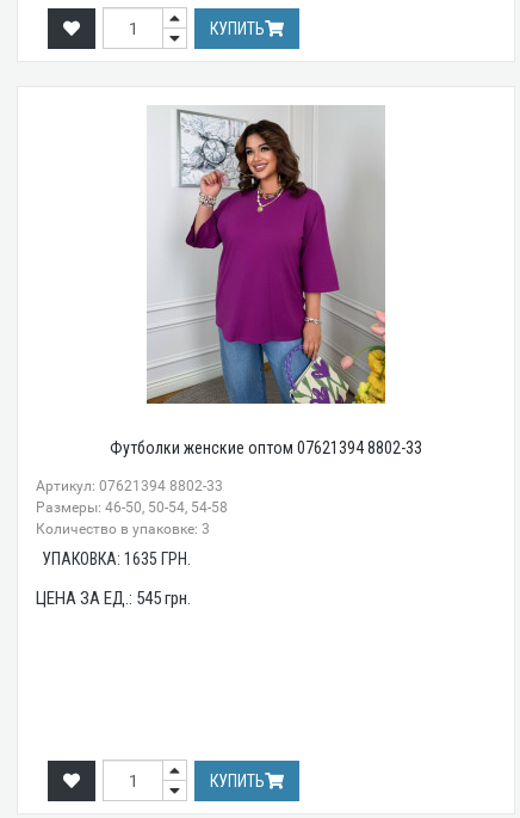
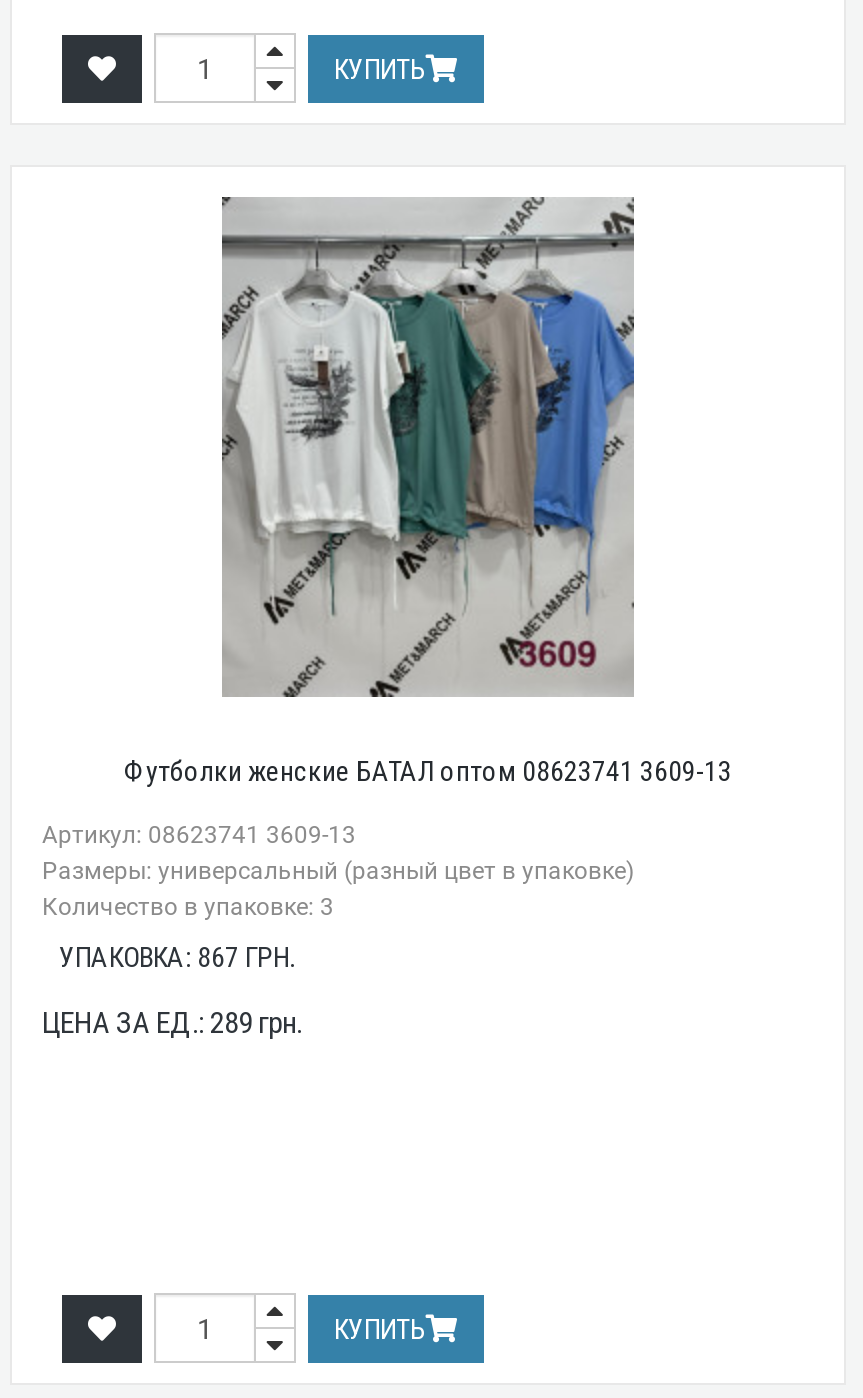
- [image]
- Футболки женские оптом 07621394 8802-33
+ [image]
+ Футболки женские БАТАЛ оптом 08623741 3609-13

- Артикул: 07621394 8802-33
- Размеры: 46-50, 50-54, 54-58
+ Артикул: 08623741 3609-13
+ Размеры: универсальный (разный цвет в упаковке)

- УПАКОВКА: 1635 ГРН.
+ УПАКОВКА: 867 ГРН.

- ЦЕНА ЗА ЕД.: 545 грн.
+ ЦЕНА ЗА ЕД.: 289 грн.
